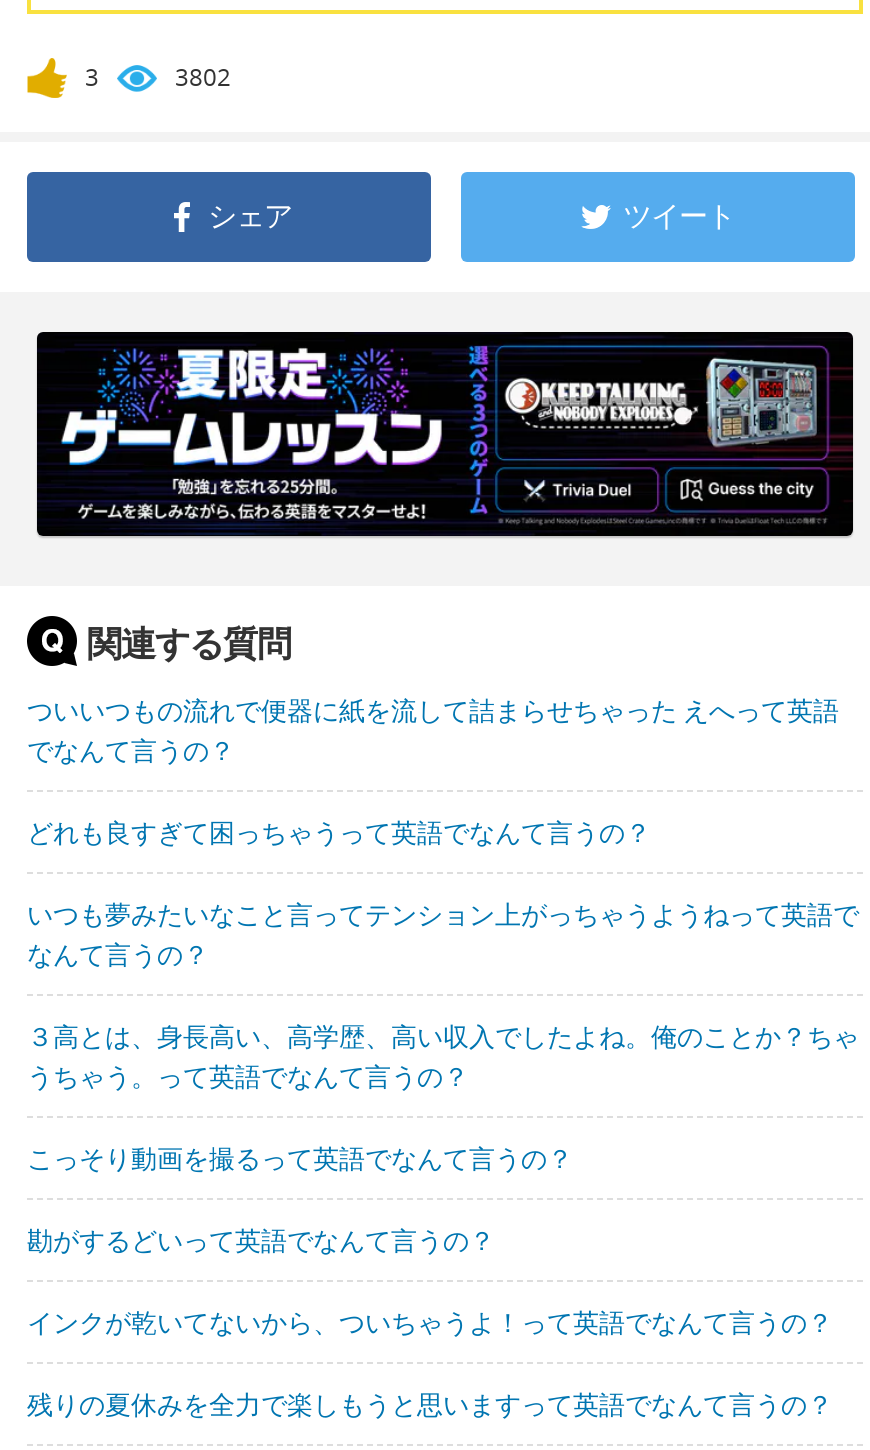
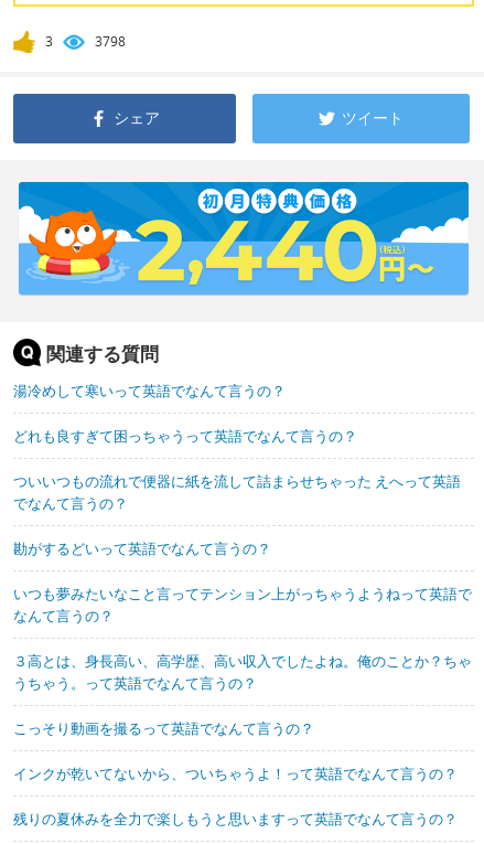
- 3802
+ 3798

- [image]
+ [image]

+ 湯冷めして寒いって英語でなんて言うの？

moved down: ついいつもの流れで便器に紙を流して詰まらせちゃった えへって英語 | でなんて言うの？

moved up: どれも良すぎて困っちゃうって英語でなんて言うの？

moved down: いつも夢みたいなこと言ってテンション上がっちゃうようねって英語で | なんて言うの？ | ３高とは、身長高い、高学歴、高い収入でしたよね。俺のことか？ちゃ | うちゃう。って英語でなんて言うの？ | こっそり動画を撮るって英語でなんて言うの？

moved up: 勘がするどいって英語でなんて言うの？
